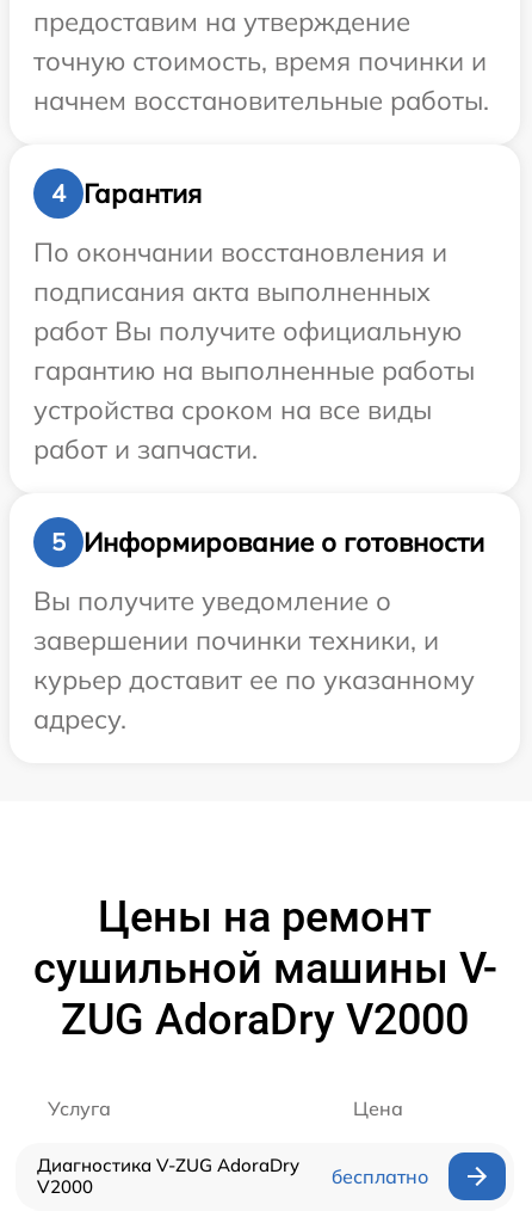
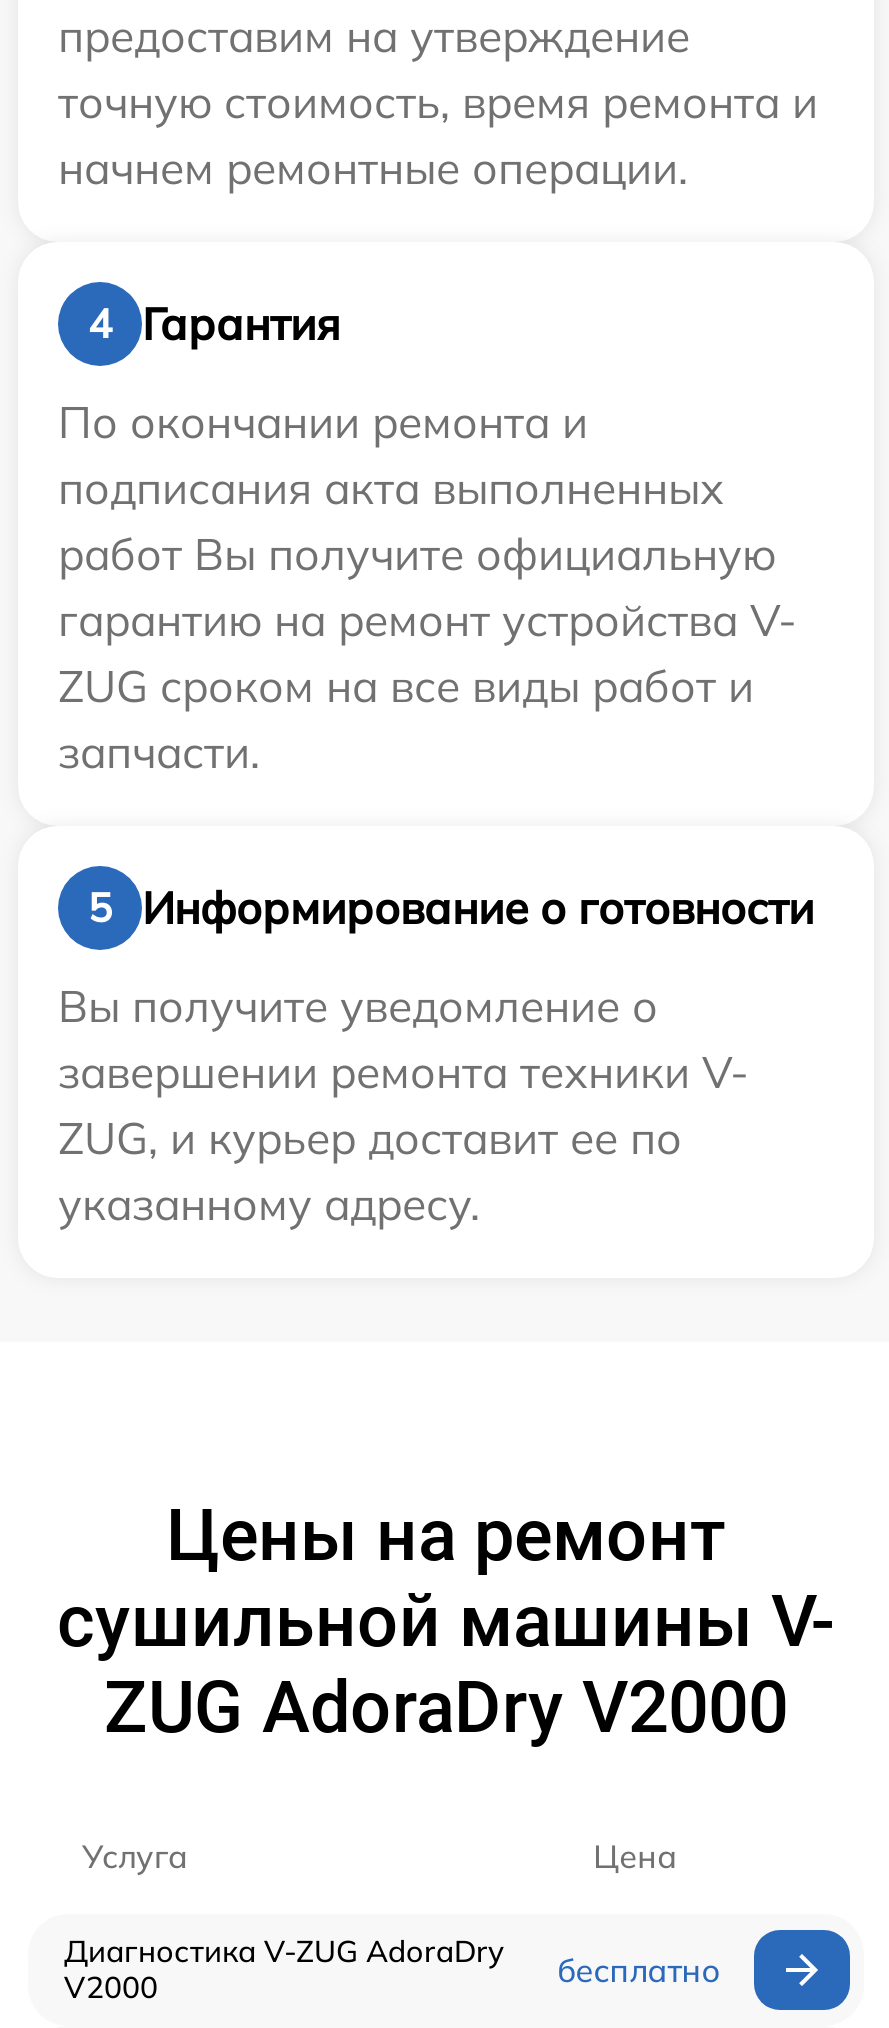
- точную стоимость, время починки и
+ точную стоимость, время ремонта и

- начнем восстановительные работы.
+ начнем ремонтные операции.

- По окончании восстановления и
+ По окончании ремонта и

- гарантию на выполненные работы
- устройства сроком на все виды
- работ и запчасти.
+ гарантию на ремонт устройства V-
+ ZUG сроком на все виды работ и
+ запчасти.

- завершении починки техники, и
- курьер доставит ее по указанному
- адресу.
+ завершении ремонта техники V-
+ ZUG, и курьер доставит ее по
+ указанному адресу.
